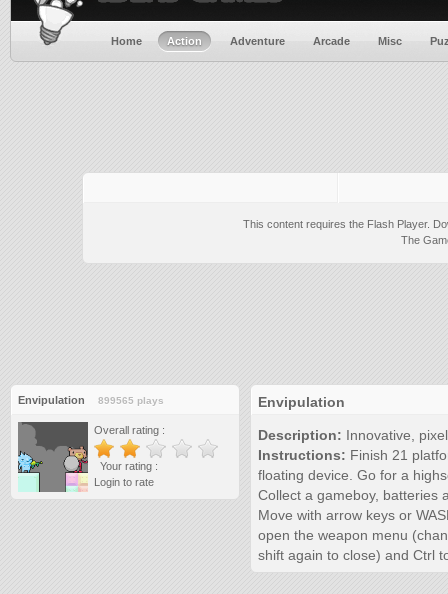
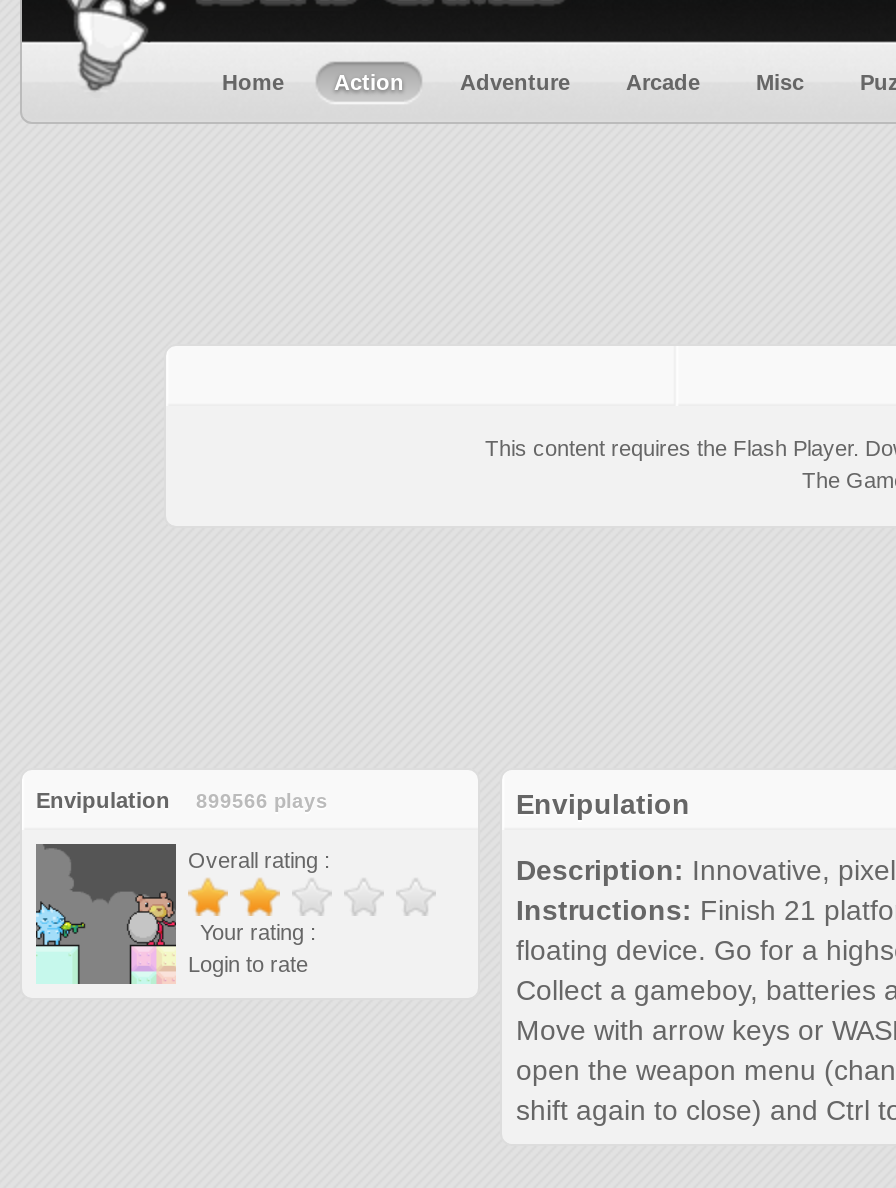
- Envipulation 899565 plays
+ Envipulation 899566 plays
